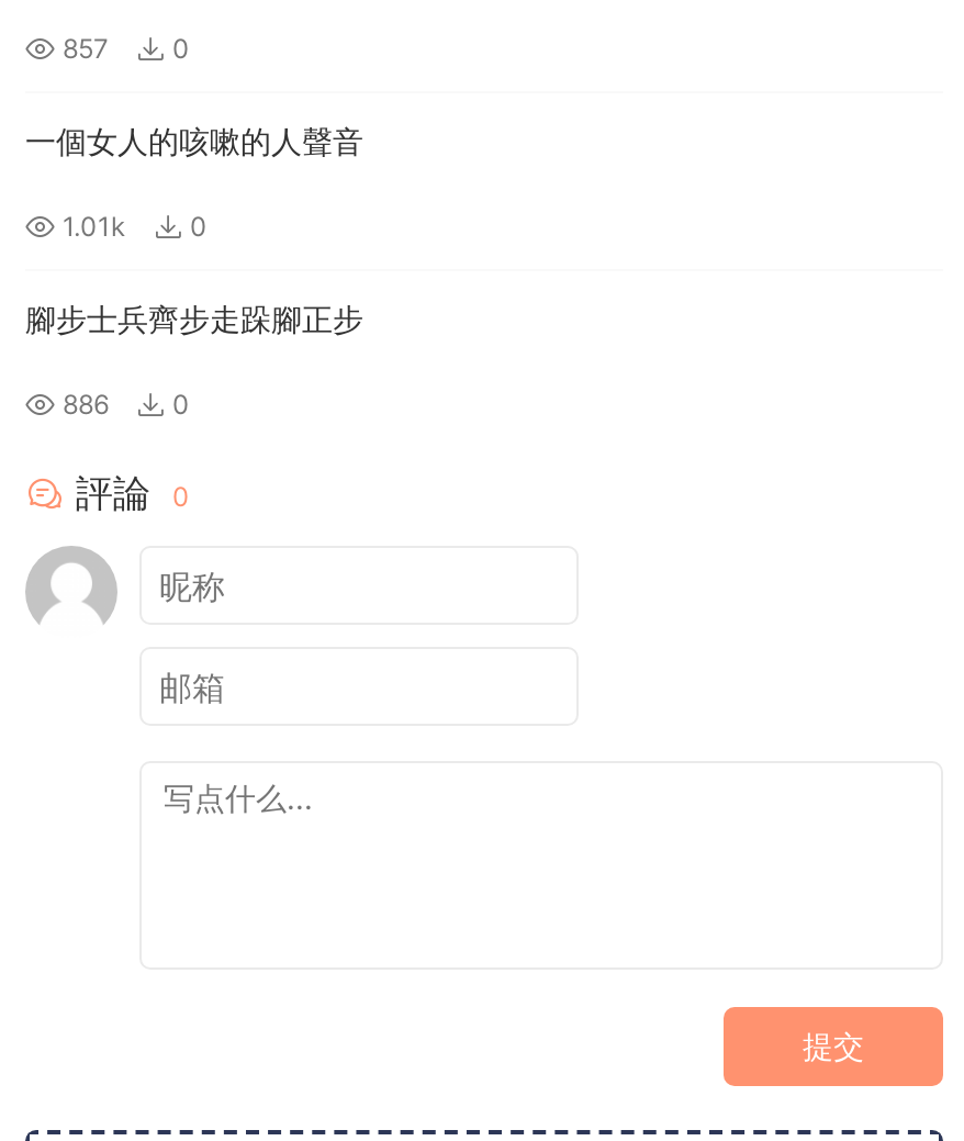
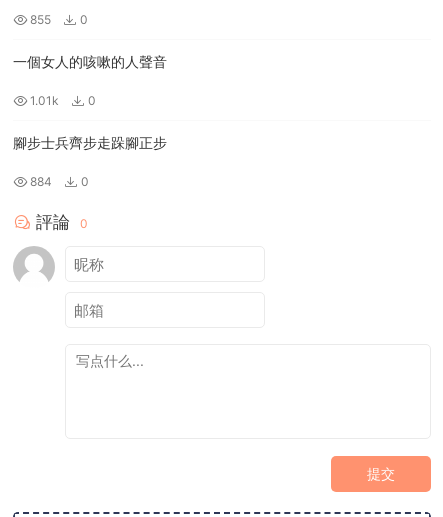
- 857 0
+ 855 0

- 886 0
+ 884 0
